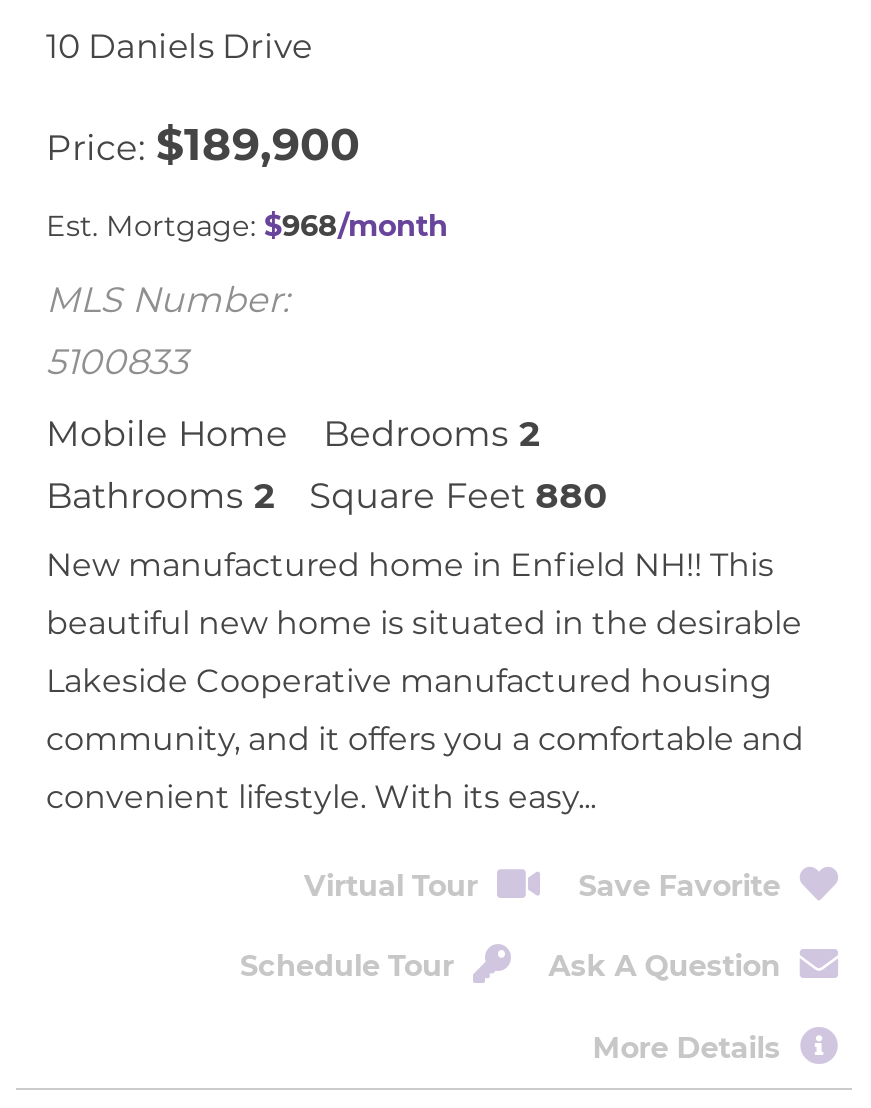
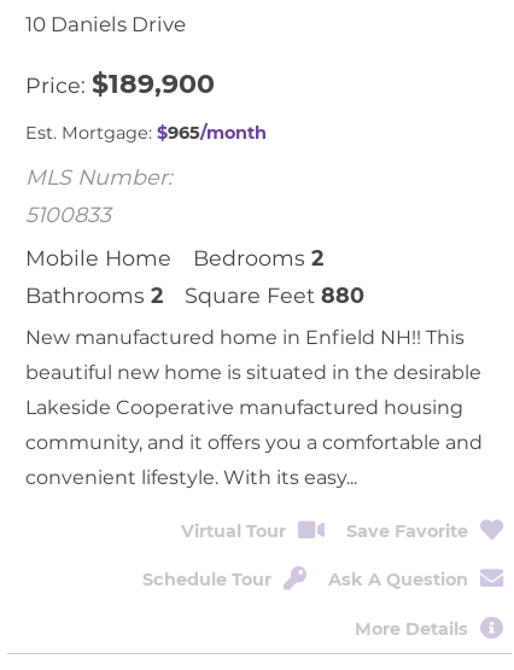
- Est. Mortgage: $968/month
+ Est. Mortgage: $965/month
